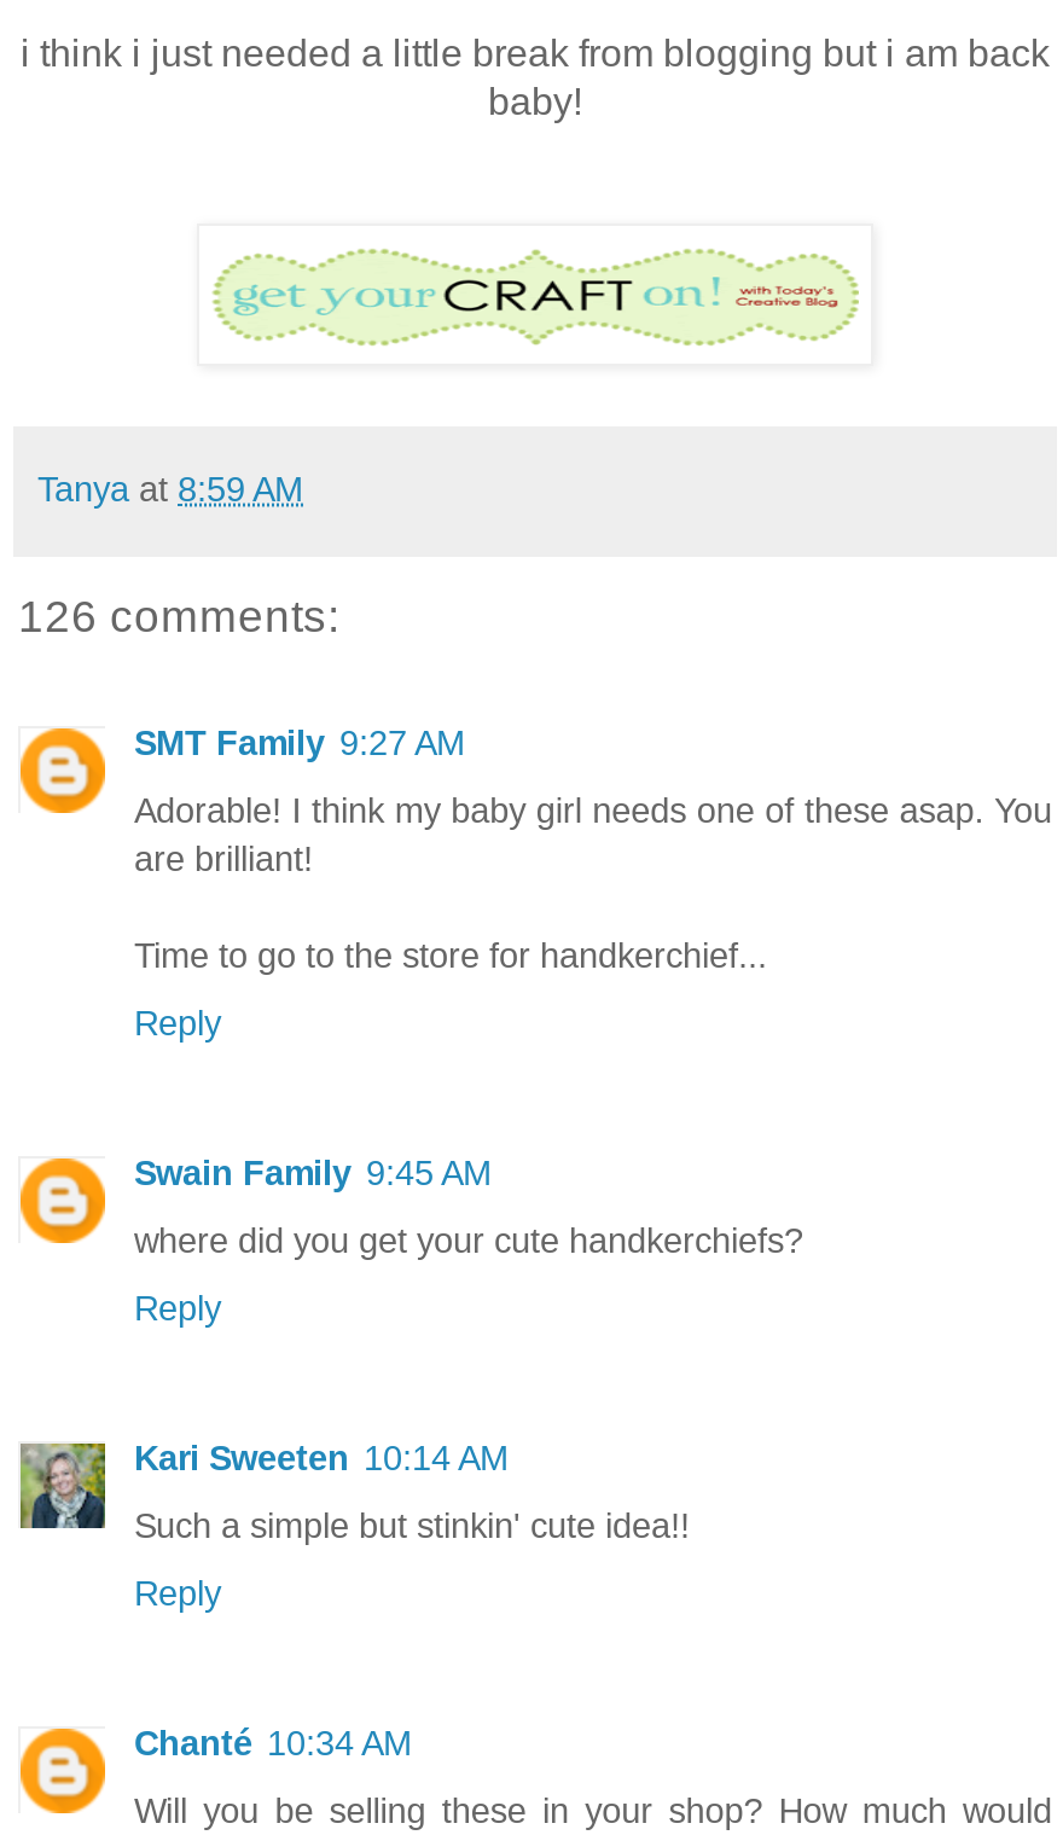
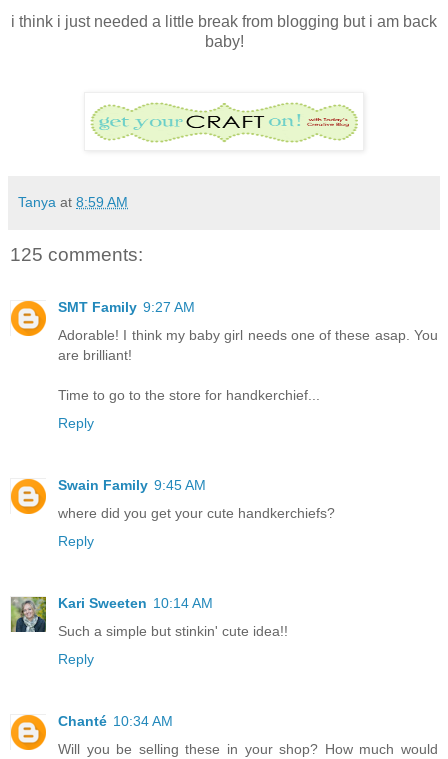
- 126 comments:
+ 125 comments:
